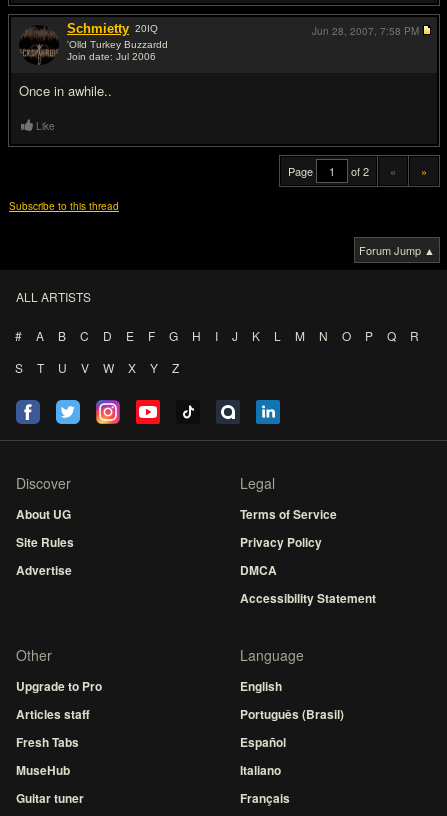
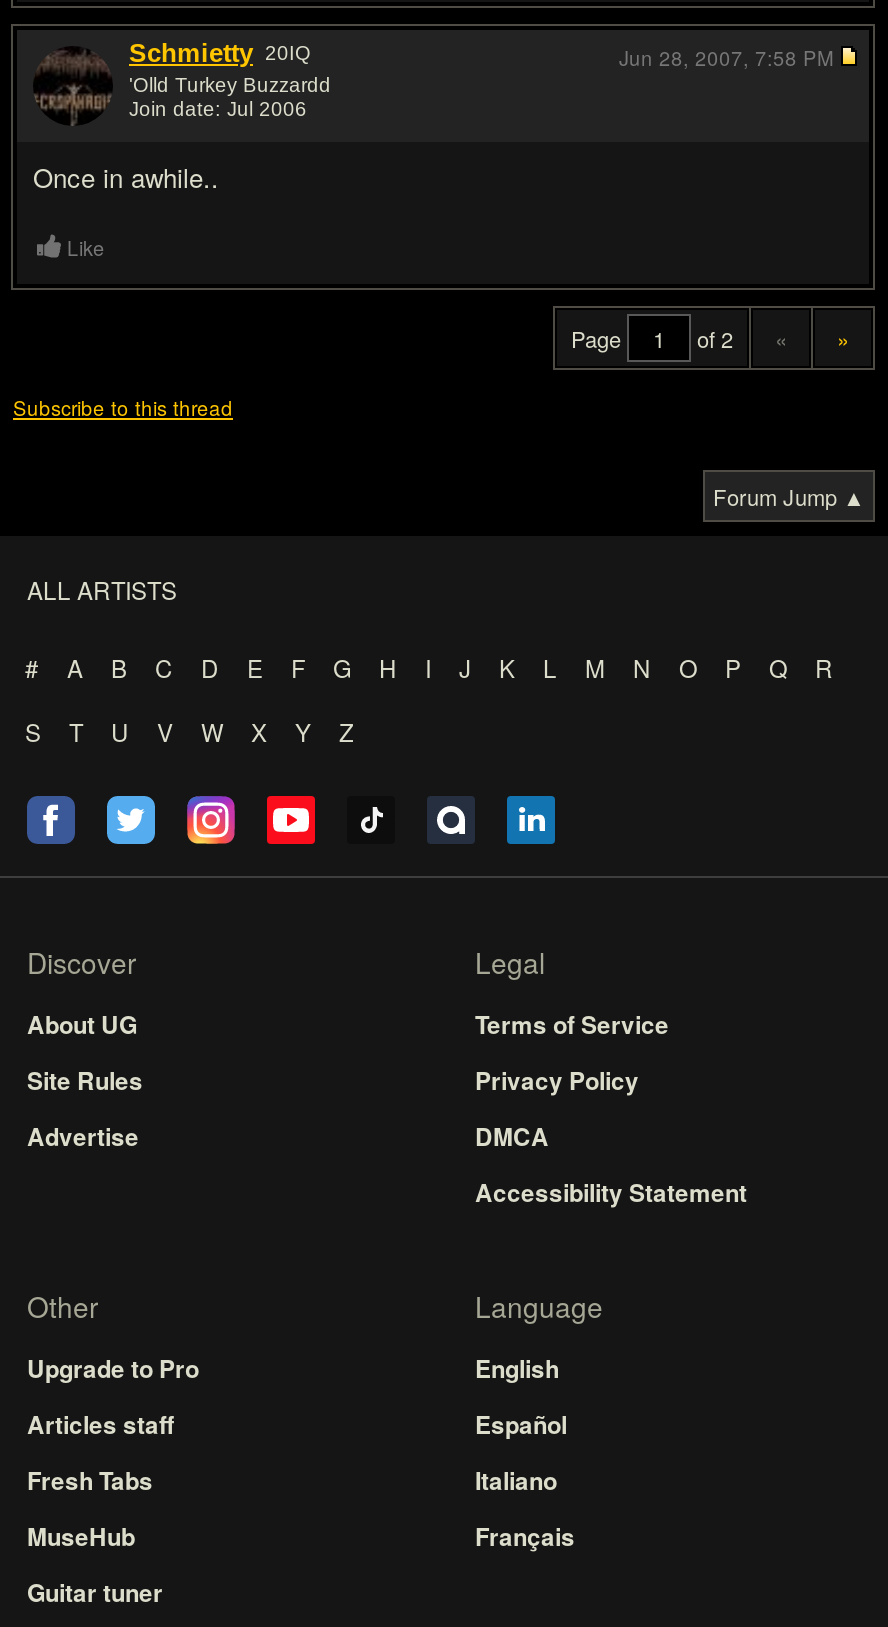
- Português (Brasil)

moved up: Español | Italiano | Français
